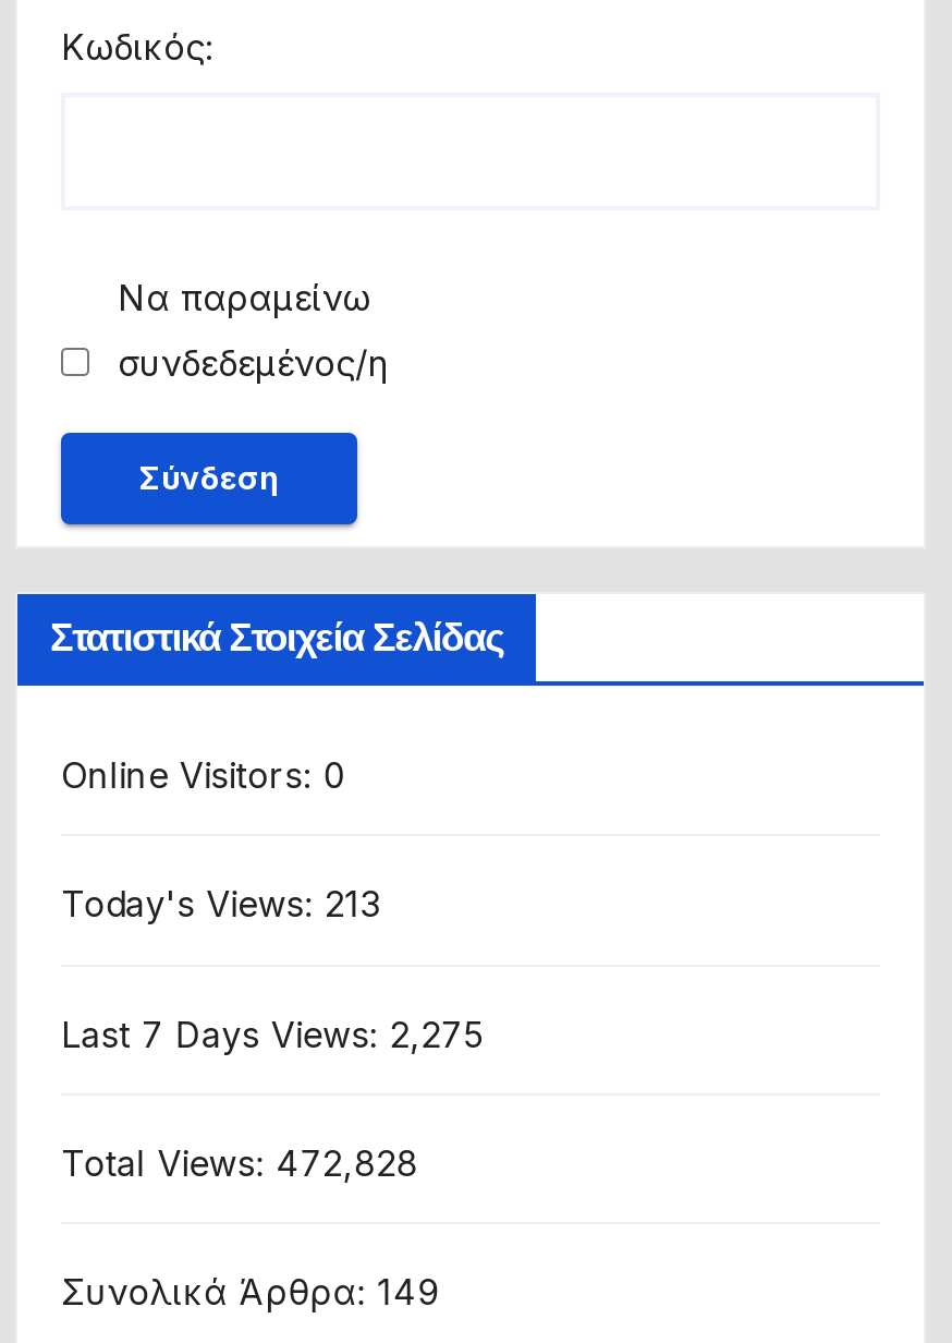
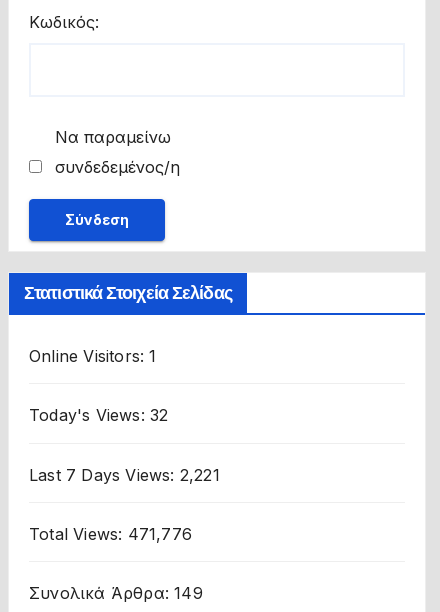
- Online Visitors: 0
+ Online Visitors: 1

- Today's Views: 213
+ Today's Views: 32

- Last 7 Days Views: 2,275
+ Last 7 Days Views: 2,221

- Total Views: 472,828
+ Total Views: 471,776
